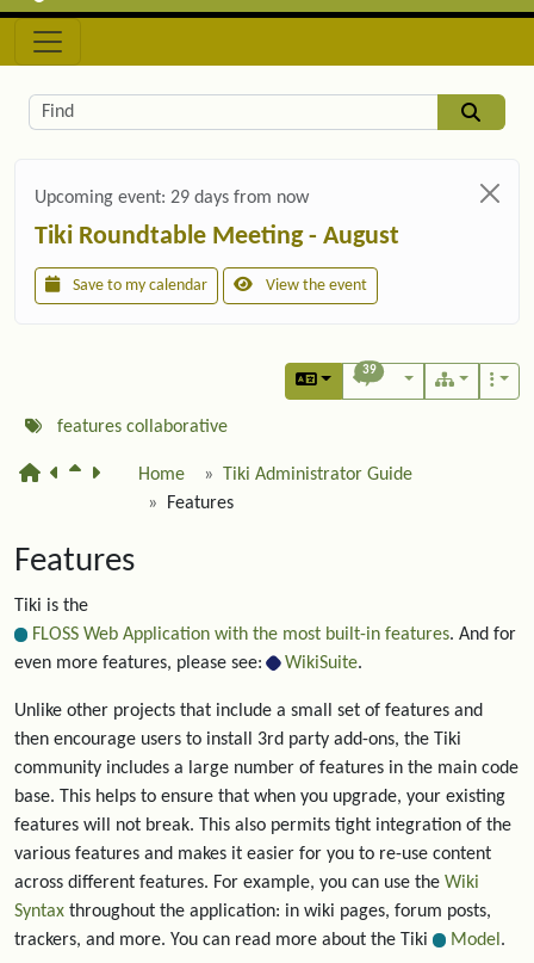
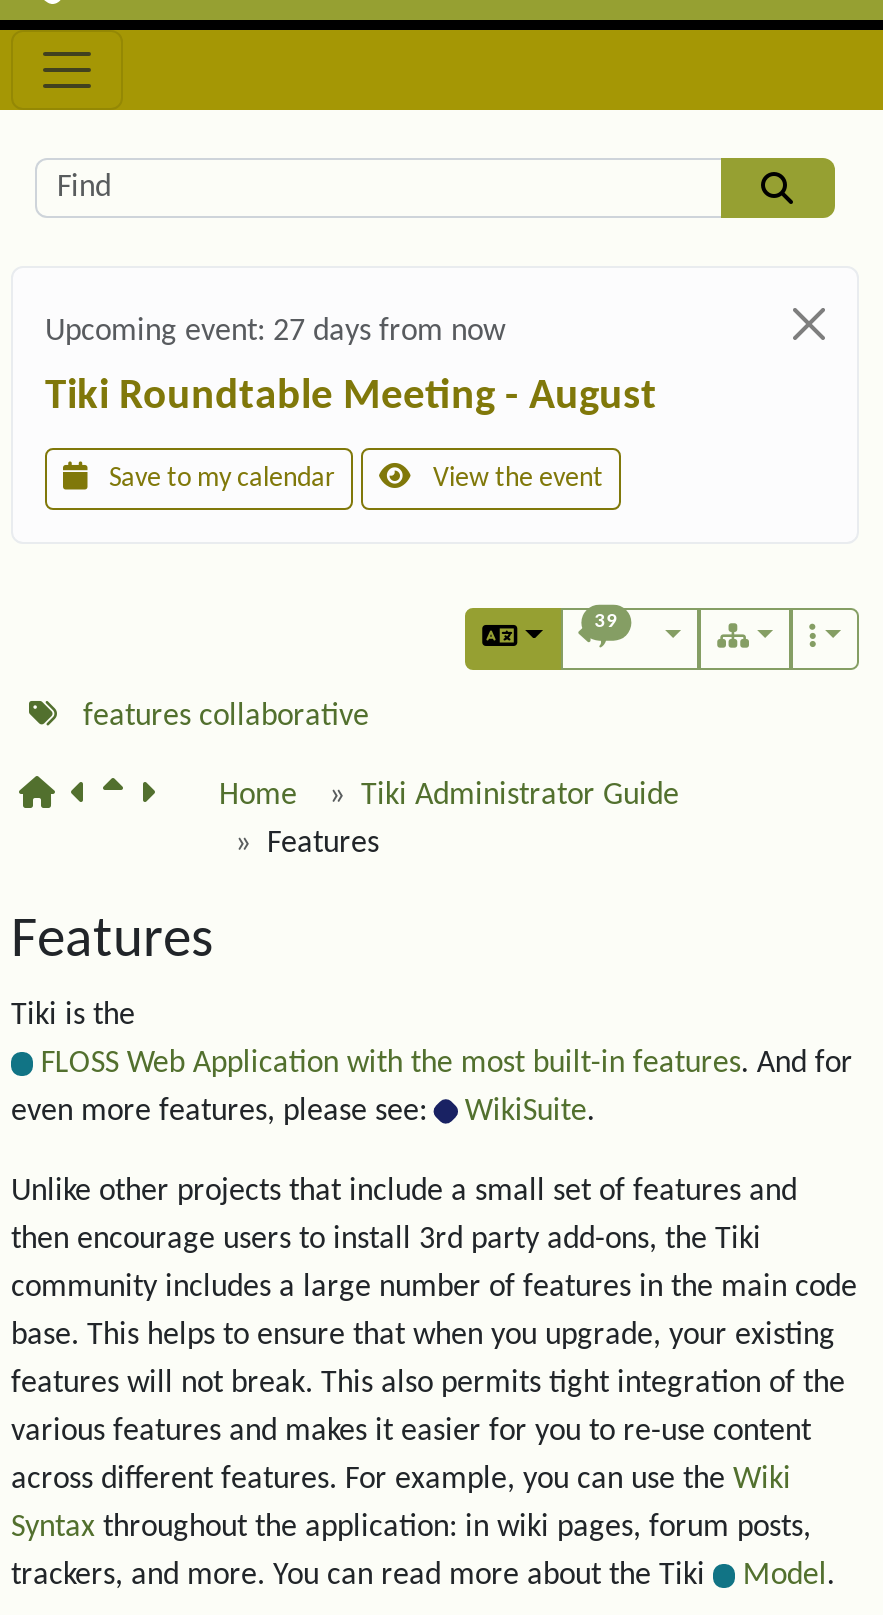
- Upcoming event: 29 days from now
+ Upcoming event: 27 days from now
